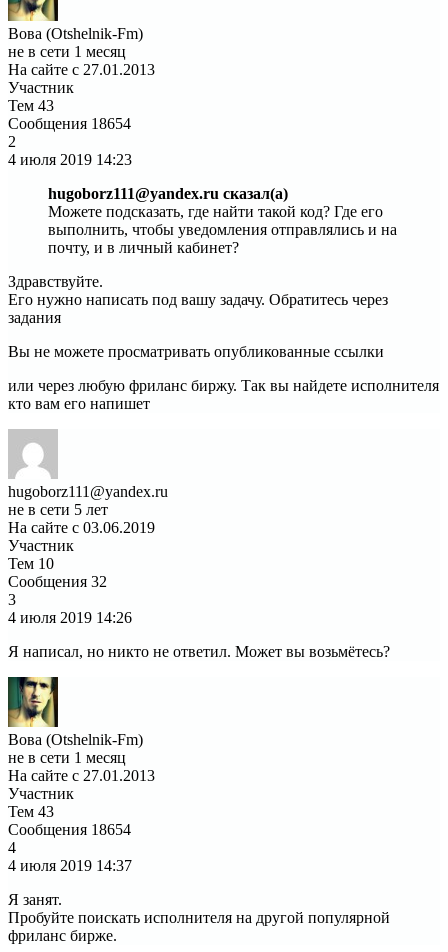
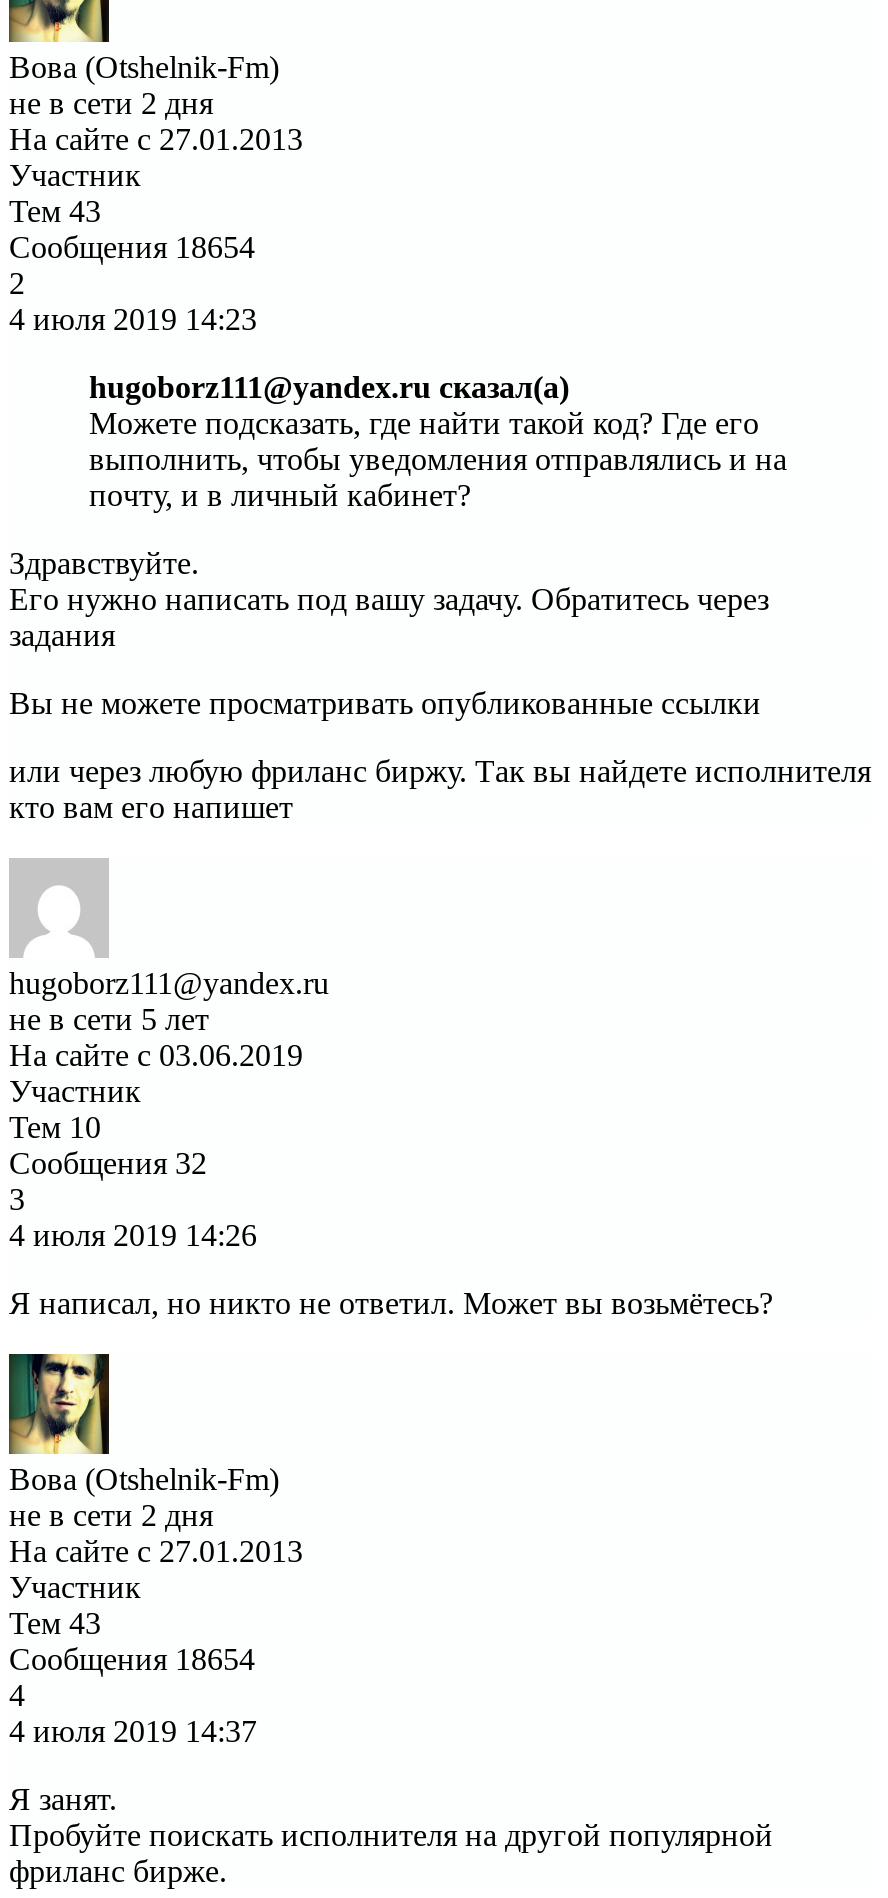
- не в сети 1 месяц
+ не в сети 2 дня

- не в сети 1 месяц
+ не в сети 2 дня
